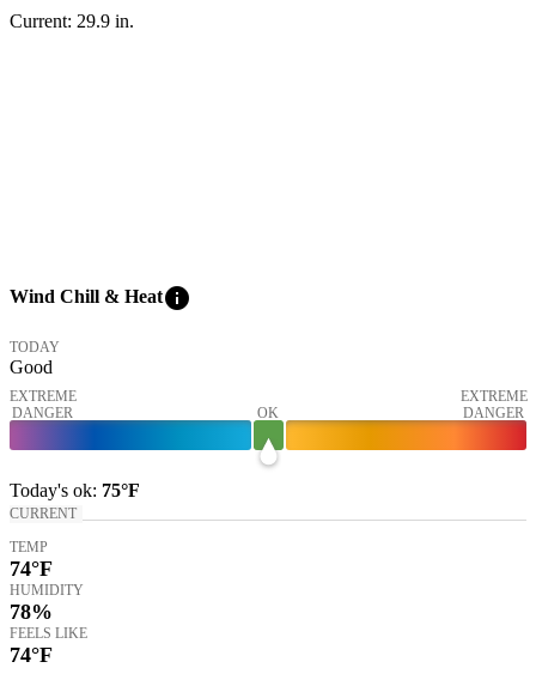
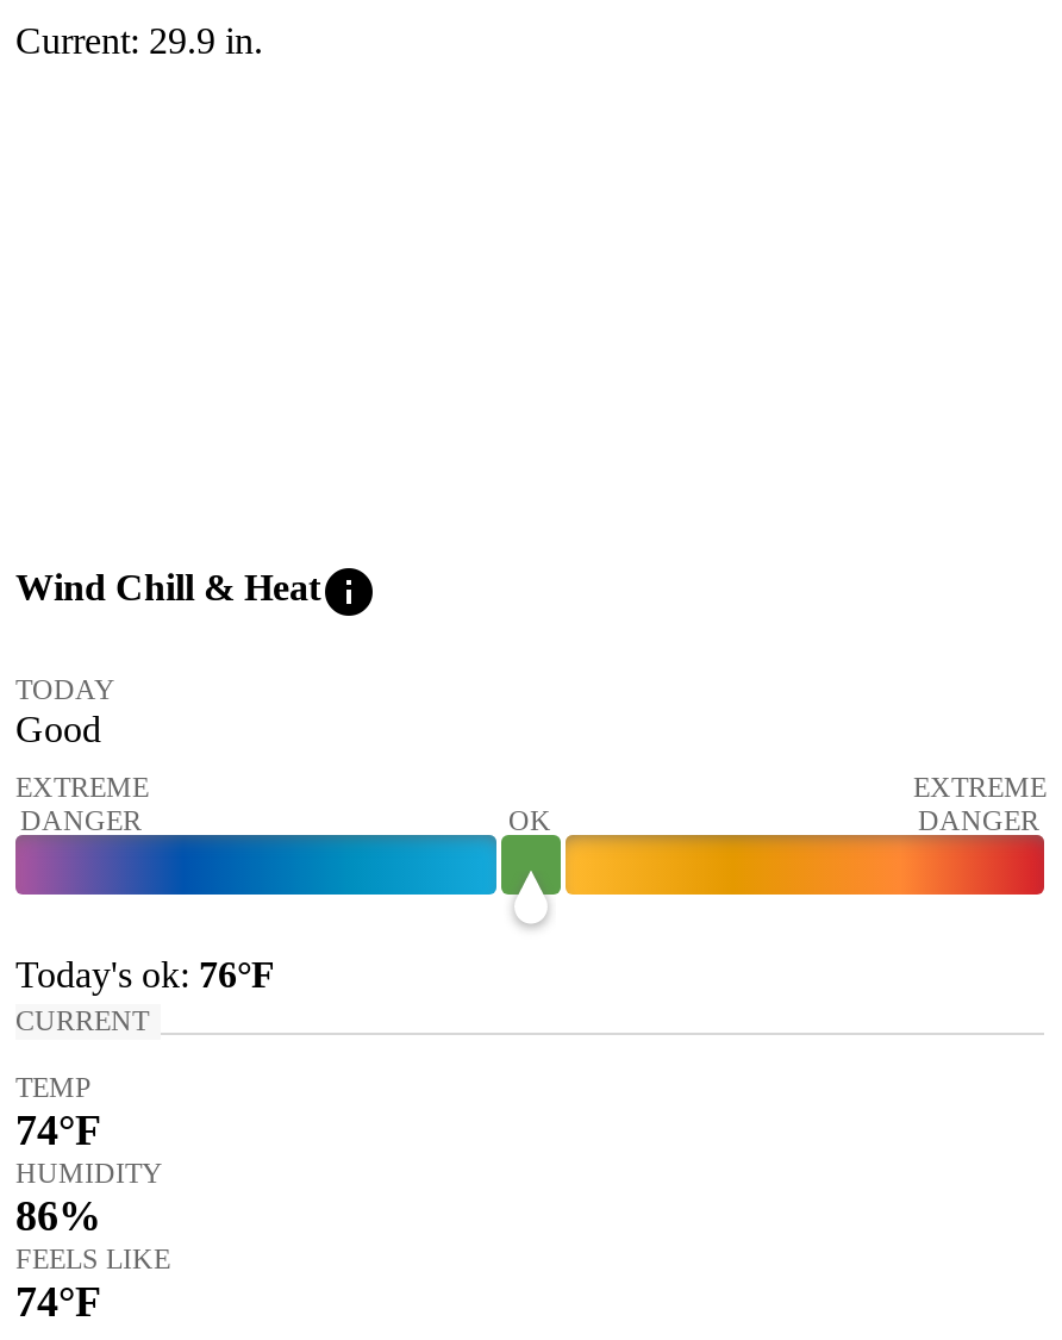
- Today's ok: 75°F
+ Today's ok: 76°F

- 78%
+ 86%
